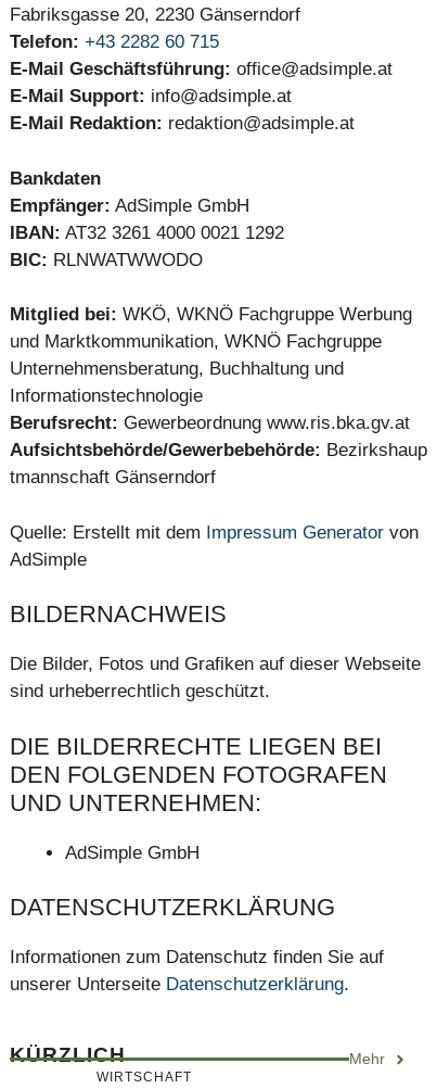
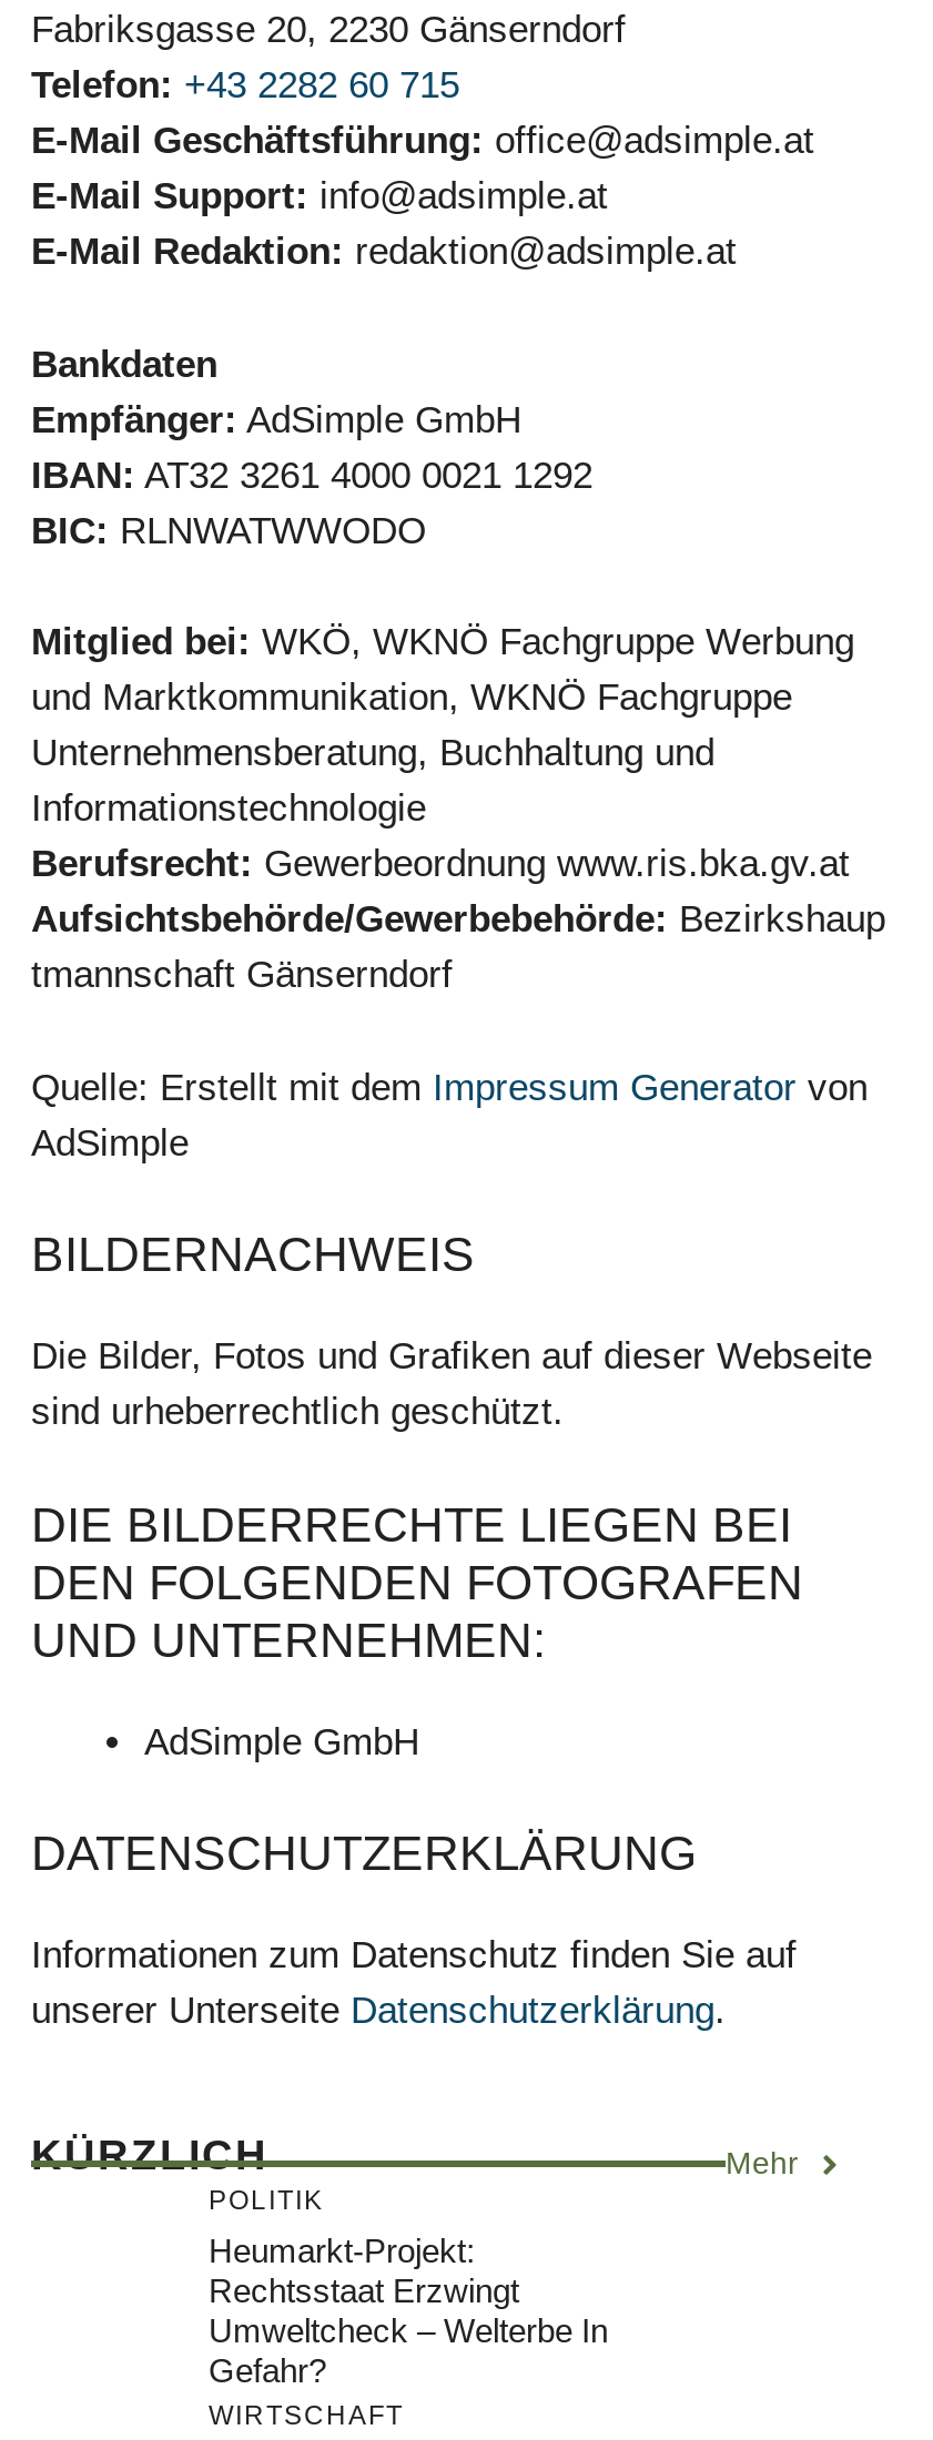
+ POLITIK
+ Heumarkt-Projekt:
+ Rechtsstaat Erzwingt
+ Umweltcheck – Welterbe In
+ Gefahr?
